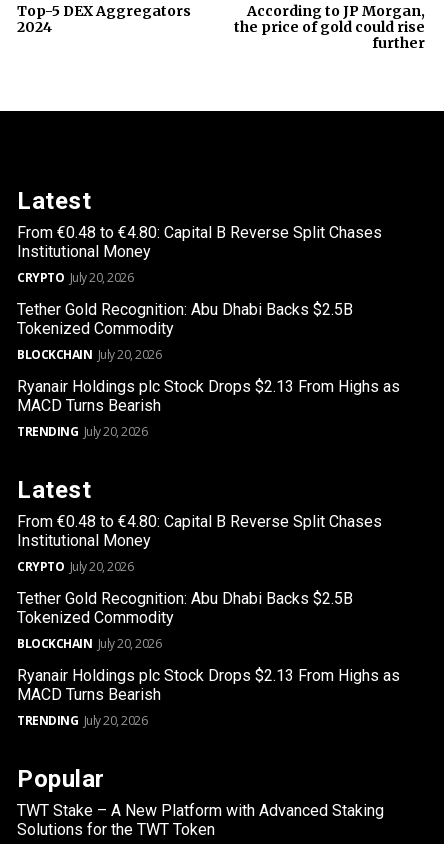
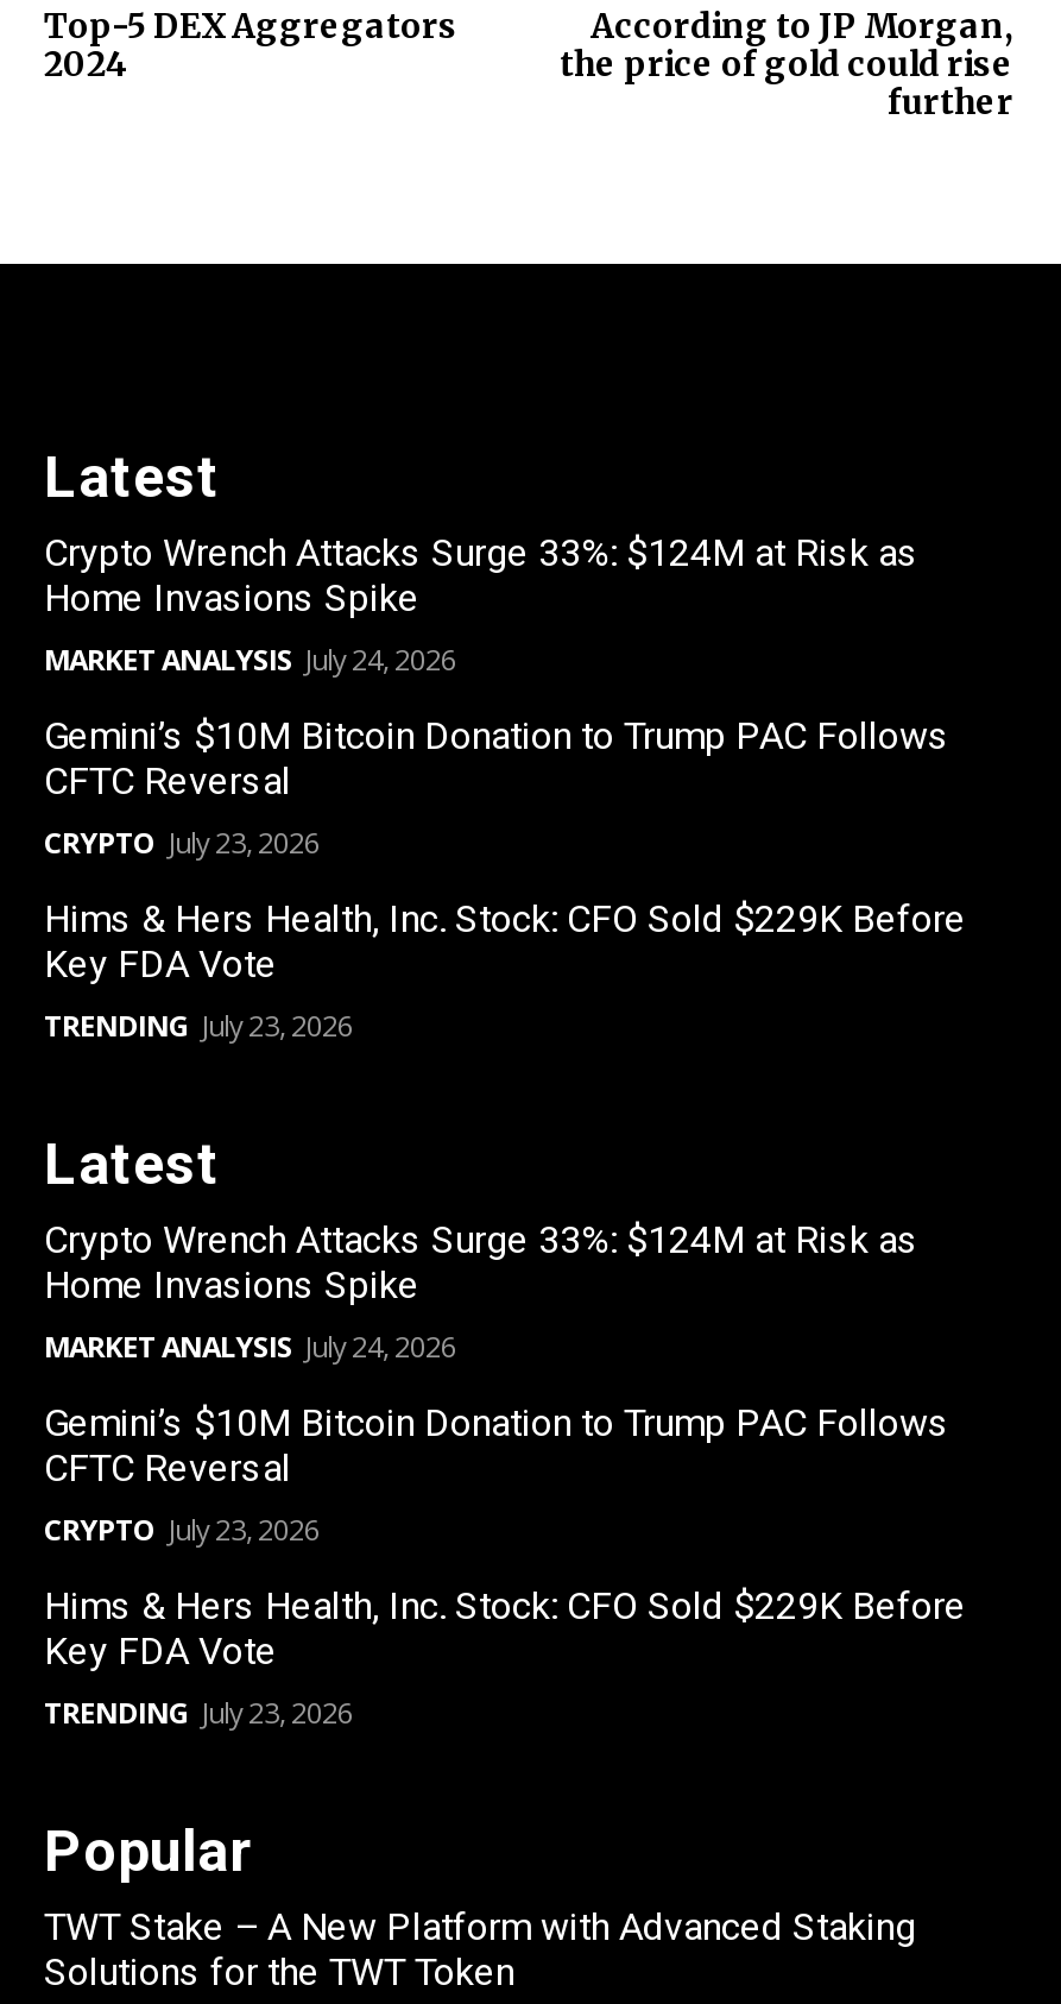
- From €0.48 to €4.80: Capital B Reverse Split Chases
- Institutional Money
- CRYPTO July 20, 2026
+ Crypto Wrench Attacks Surge 33%: $124M at Risk as
+ Home Invasions Spike
+ MARKET ANALYSIS July 24, 2026

- Tether Gold Recognition: Abu Dhabi Backs $2.5B
- Tokenized Commodity
- BLOCKCHAIN July 20, 2026
+ Gemini’s $10M Bitcoin Donation to Trump PAC Follows
+ CFTC Reversal
+ CRYPTO July 23, 2026

- Ryanair Holdings plc Stock Drops $2.13 From Highs as
- MACD Turns Bearish
- TRENDING July 20, 2026
+ Hims & Hers Health, Inc. Stock: CFO Sold $229K Before
+ Key FDA Vote
+ TRENDING July 23, 2026

- From €0.48 to €4.80: Capital B Reverse Split Chases
- Institutional Money
- CRYPTO July 20, 2026
+ Crypto Wrench Attacks Surge 33%: $124M at Risk as
+ Home Invasions Spike
+ MARKET ANALYSIS July 24, 2026

- Tether Gold Recognition: Abu Dhabi Backs $2.5B
- Tokenized Commodity
- BLOCKCHAIN July 20, 2026
+ Gemini’s $10M Bitcoin Donation to Trump PAC Follows
+ CFTC Reversal
+ CRYPTO July 23, 2026

- Ryanair Holdings plc Stock Drops $2.13 From Highs as
- MACD Turns Bearish
- TRENDING July 20, 2026
+ Hims & Hers Health, Inc. Stock: CFO Sold $229K Before
+ Key FDA Vote
+ TRENDING July 23, 2026
